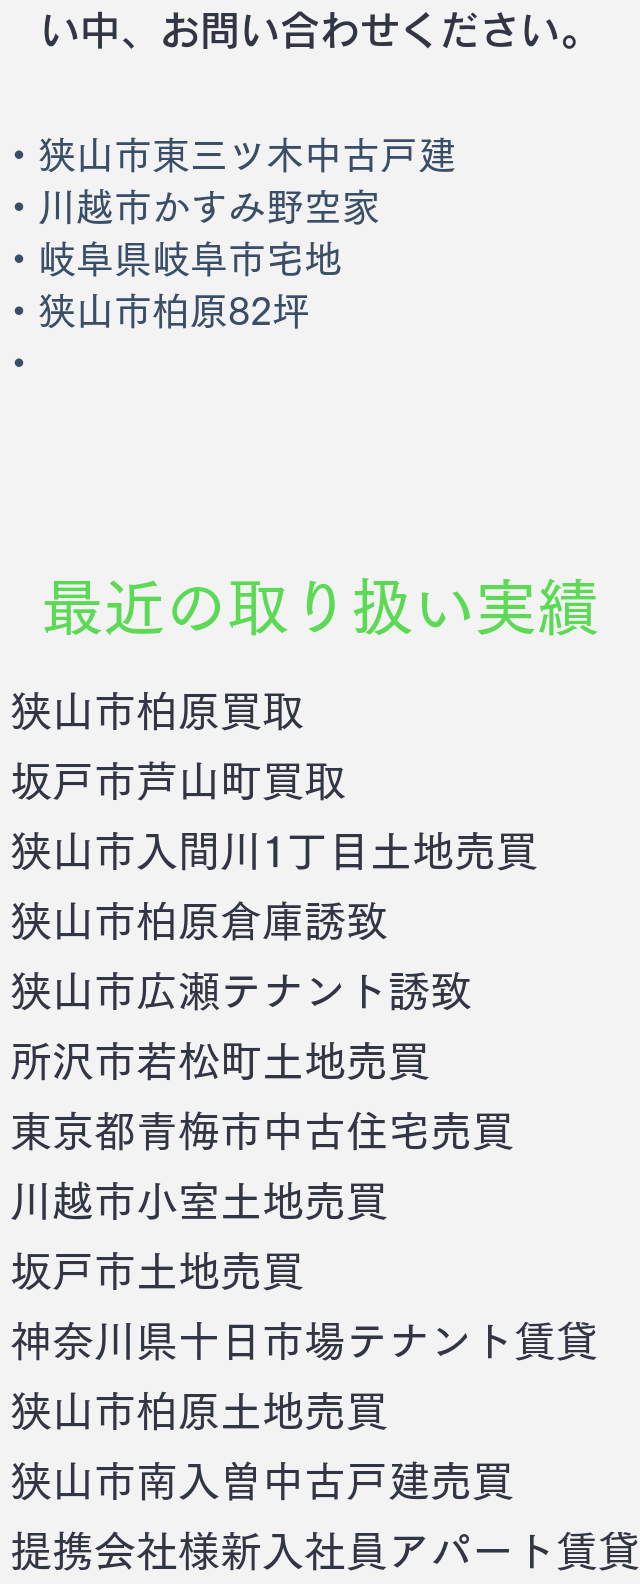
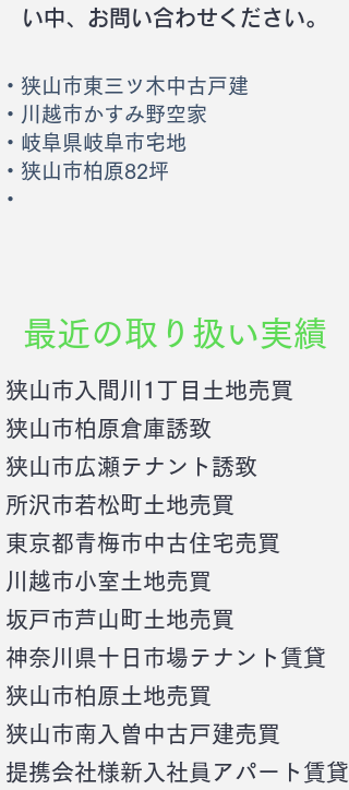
- 狭山市柏原買取
- 坂戸市芦山町買取

- 坂戸市土地売買
+ 坂戸市芦山町土地売買
